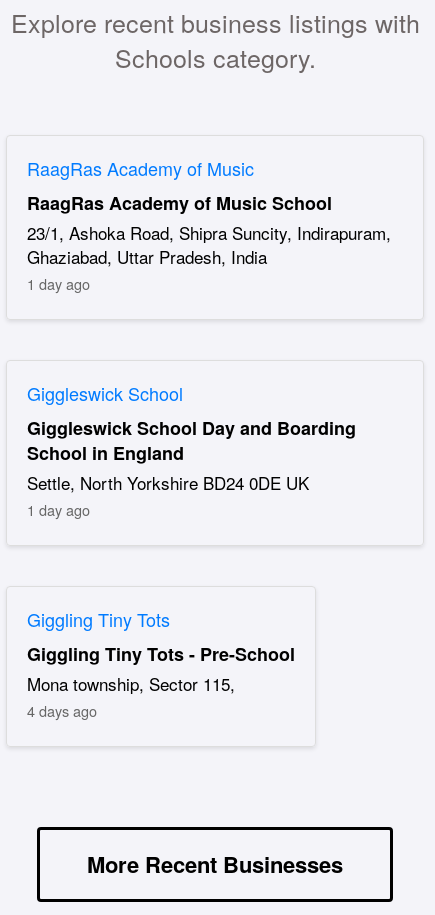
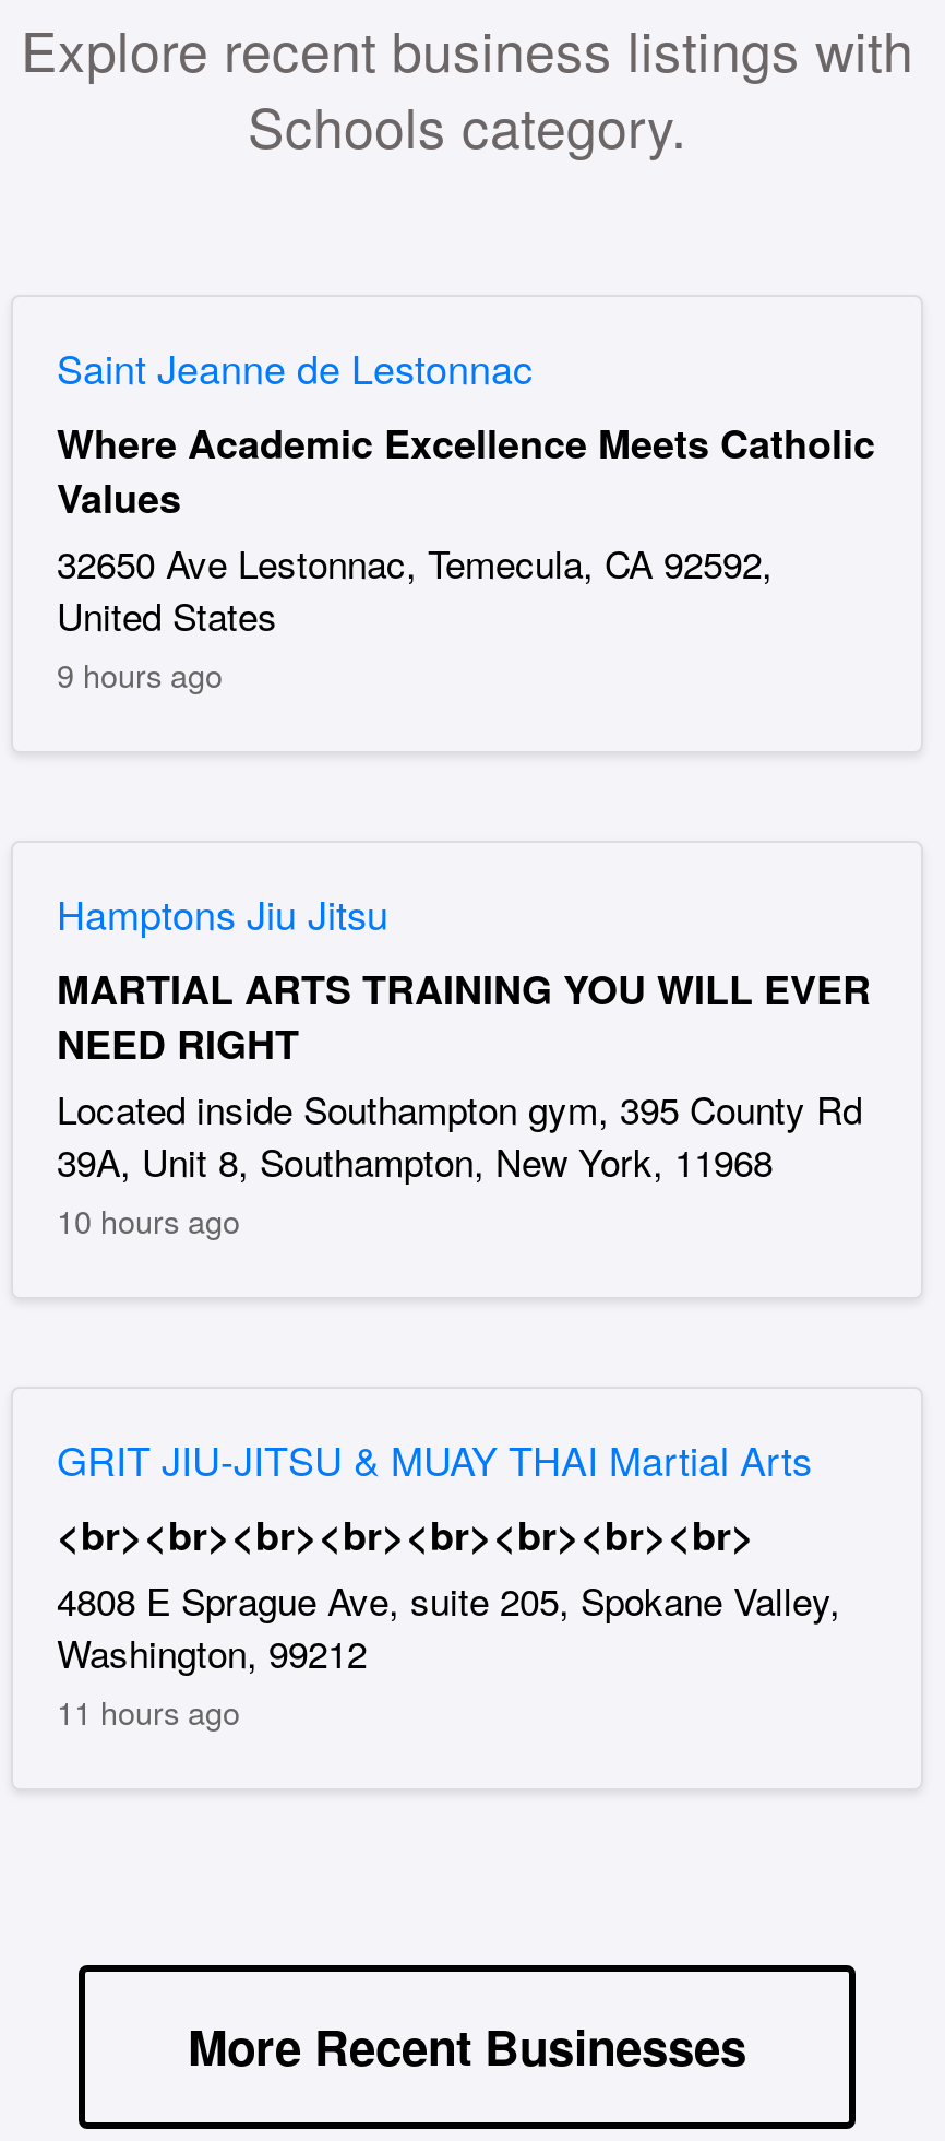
- RaagRas Academy of Music
- RaagRas Academy of Music School
- 23/1, Ashoka Road, Shipra Suncity, Indirapuram,
- Ghaziabad, Uttar Pradesh, India
- 1 day ago
+ Saint Jeanne de Lestonnac
+ Where Academic Excellence Meets Catholic
+ Values
+ 32650 Ave Lestonnac, Temecula, CA 92592,
+ United States
+ 9 hours ago

- Giggleswick School
- Giggleswick School Day and Boarding
- School in England
- Settle, North Yorkshire BD24 0DE UK
- 1 day ago
+ Hamptons Jiu Jitsu
+ MARTIAL ARTS TRAINING YOU WILL EVER
+ NEED RIGHT
+ Located inside Southampton gym, 395 County Rd
+ 39A, Unit 8, Southampton, New York, 11968
+ 10 hours ago

- Giggling Tiny Tots
- Giggling Tiny Tots - Pre-School
- Mona township, Sector 115,
- 4 days ago
+ GRIT JIU-JITSU & MUAY THAI Martial Arts
+ <br><br><br><br><br><br><br><br>
+ 4808 E Sprague Ave, suite 205, Spokane Valley,
+ Washington, 99212
+ 11 hours ago
